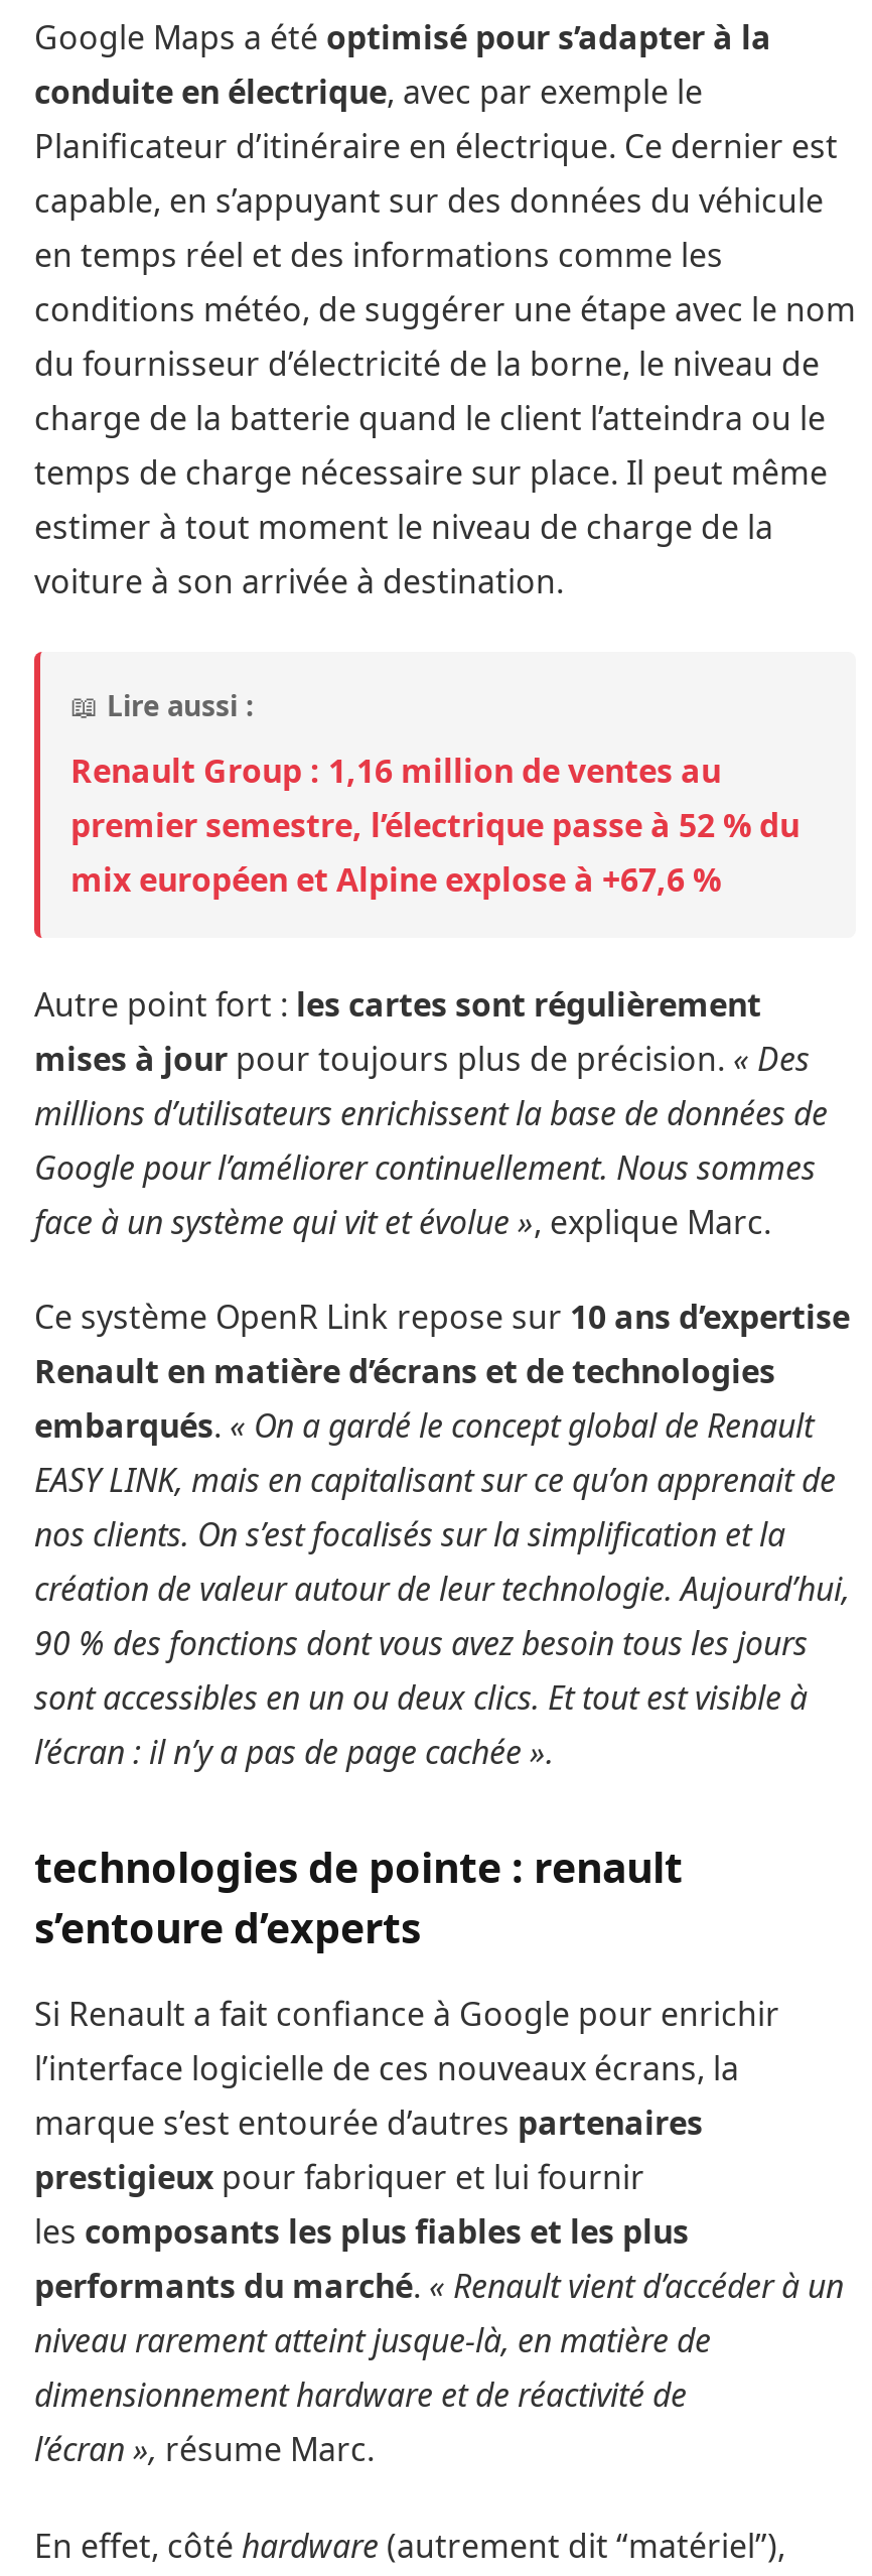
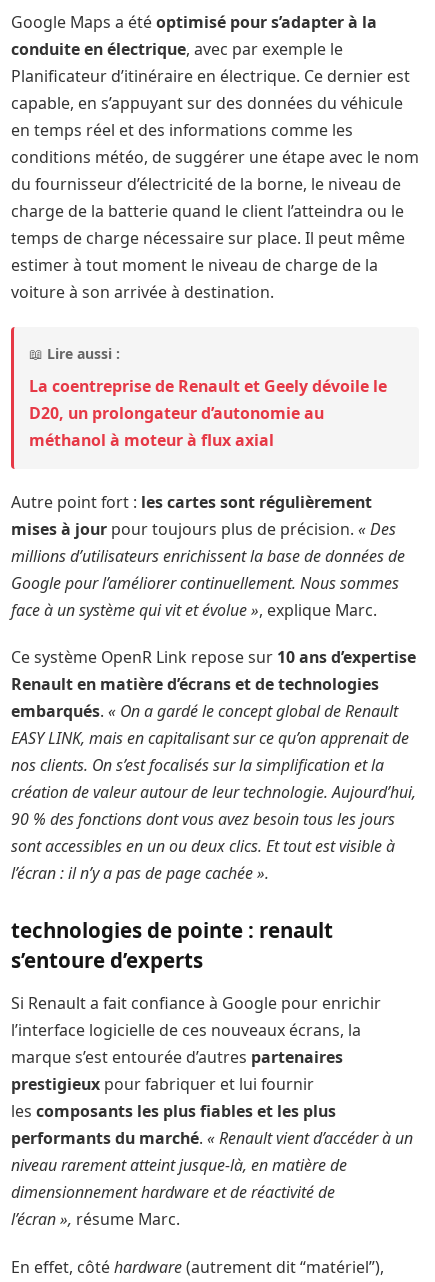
- Renault Group : 1,16 million de ventes au
- premier semestre, l’électrique passe à 52 % du
- mix européen et Alpine explose à +67,6 %
+ La coentreprise de Renault et Geely dévoile le
+ D20, un prolongateur d’autonomie au
+ méthanol à moteur à flux axial
